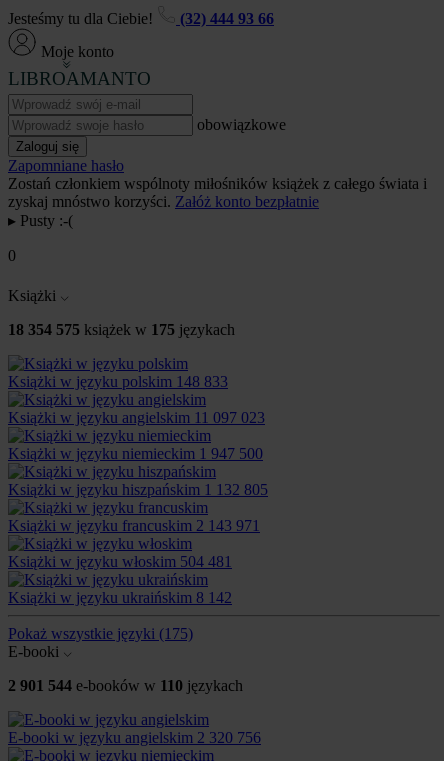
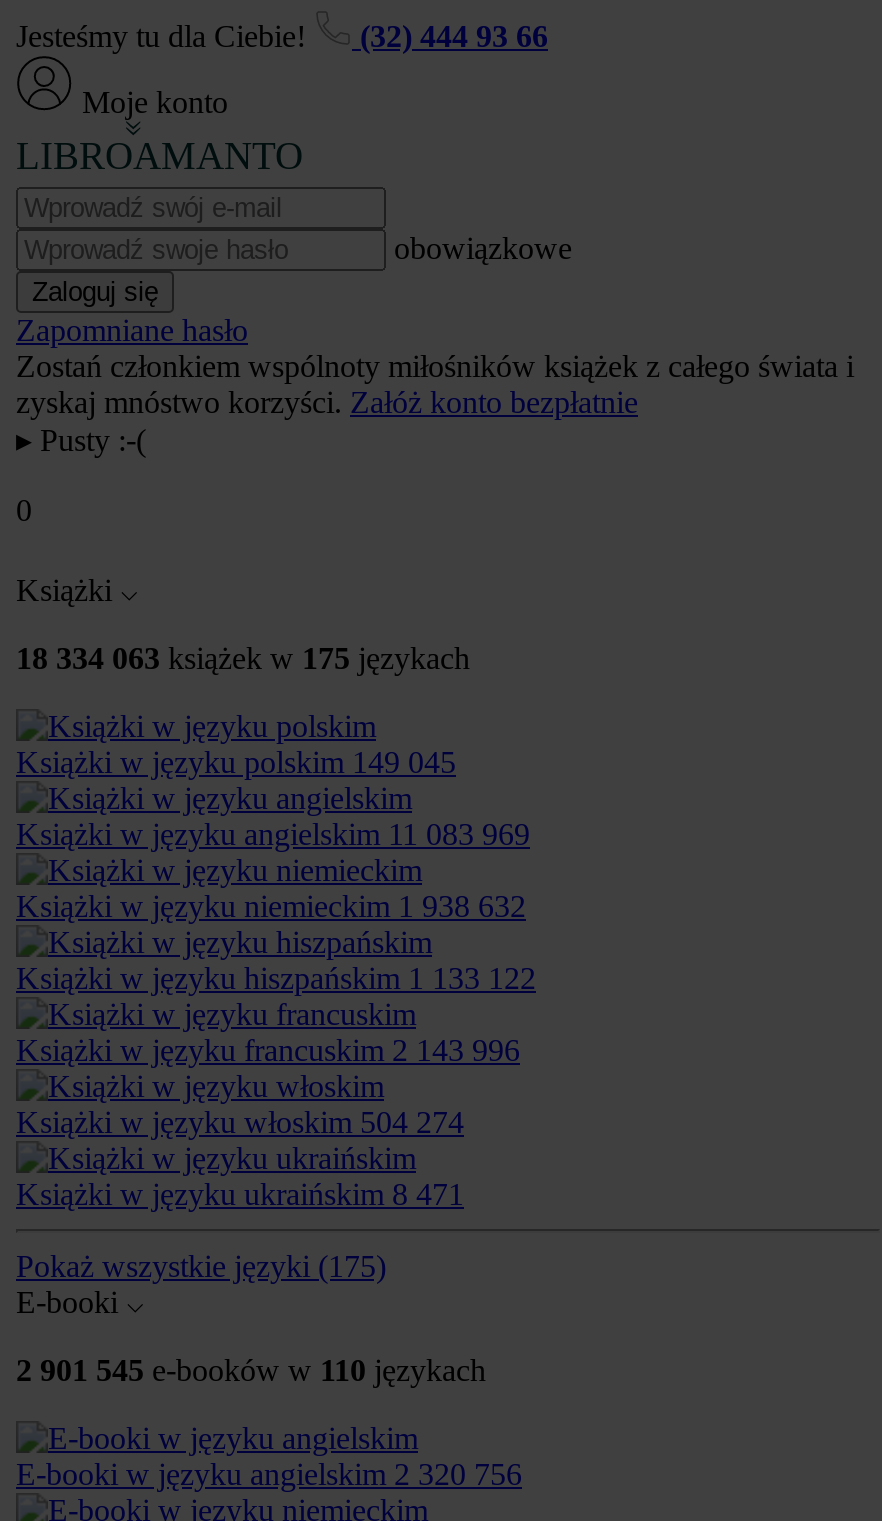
- 18 354 575 książek w 175 językach
+ 18 334 063 książek w 175 językach

- Książki w języku polskim 148 833
+ Książki w języku polskim 149 045

- Książki w języku angielskim 11 097 023
+ Książki w języku angielskim 11 083 969

- Książki w języku niemieckim 1 947 500
+ Książki w języku niemieckim 1 938 632

- Książki w języku hiszpańskim 1 132 805
+ Książki w języku hiszpańskim 1 133 122

- Książki w języku francuskim 2 143 971
+ Książki w języku francuskim 2 143 996

- Książki w języku włoskim 504 481
+ Książki w języku włoskim 504 274

- Książki w języku ukraińskim 8 142
+ Książki w języku ukraińskim 8 471

- 2 901 544 e-booków w 110 językach
+ 2 901 545 e-booków w 110 językach
